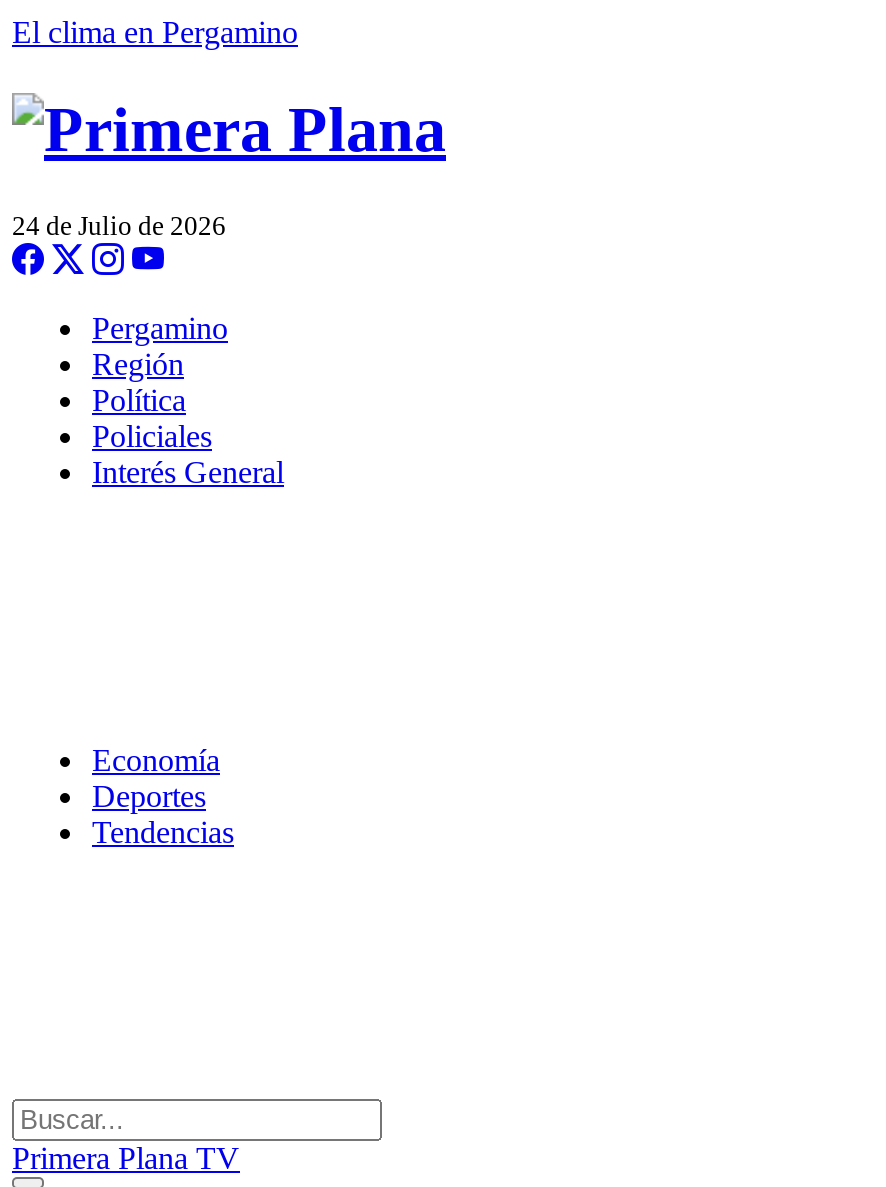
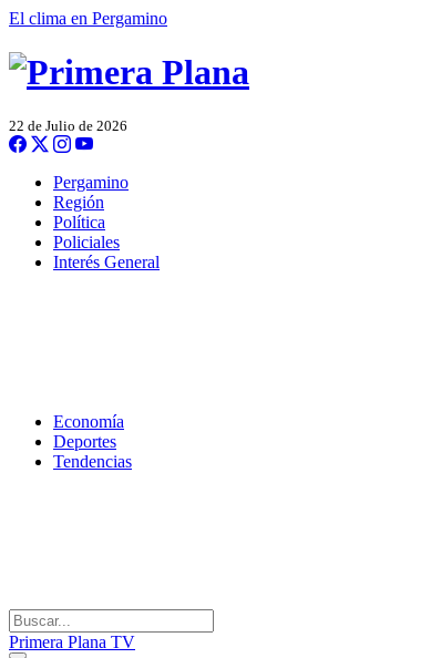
- 24 de Julio de 2026
+ 22 de Julio de 2026
